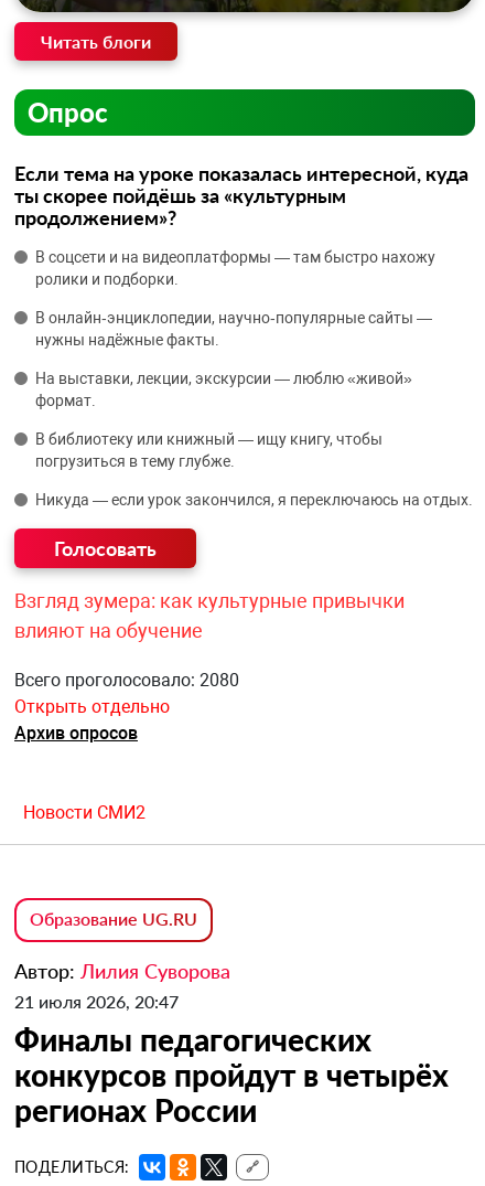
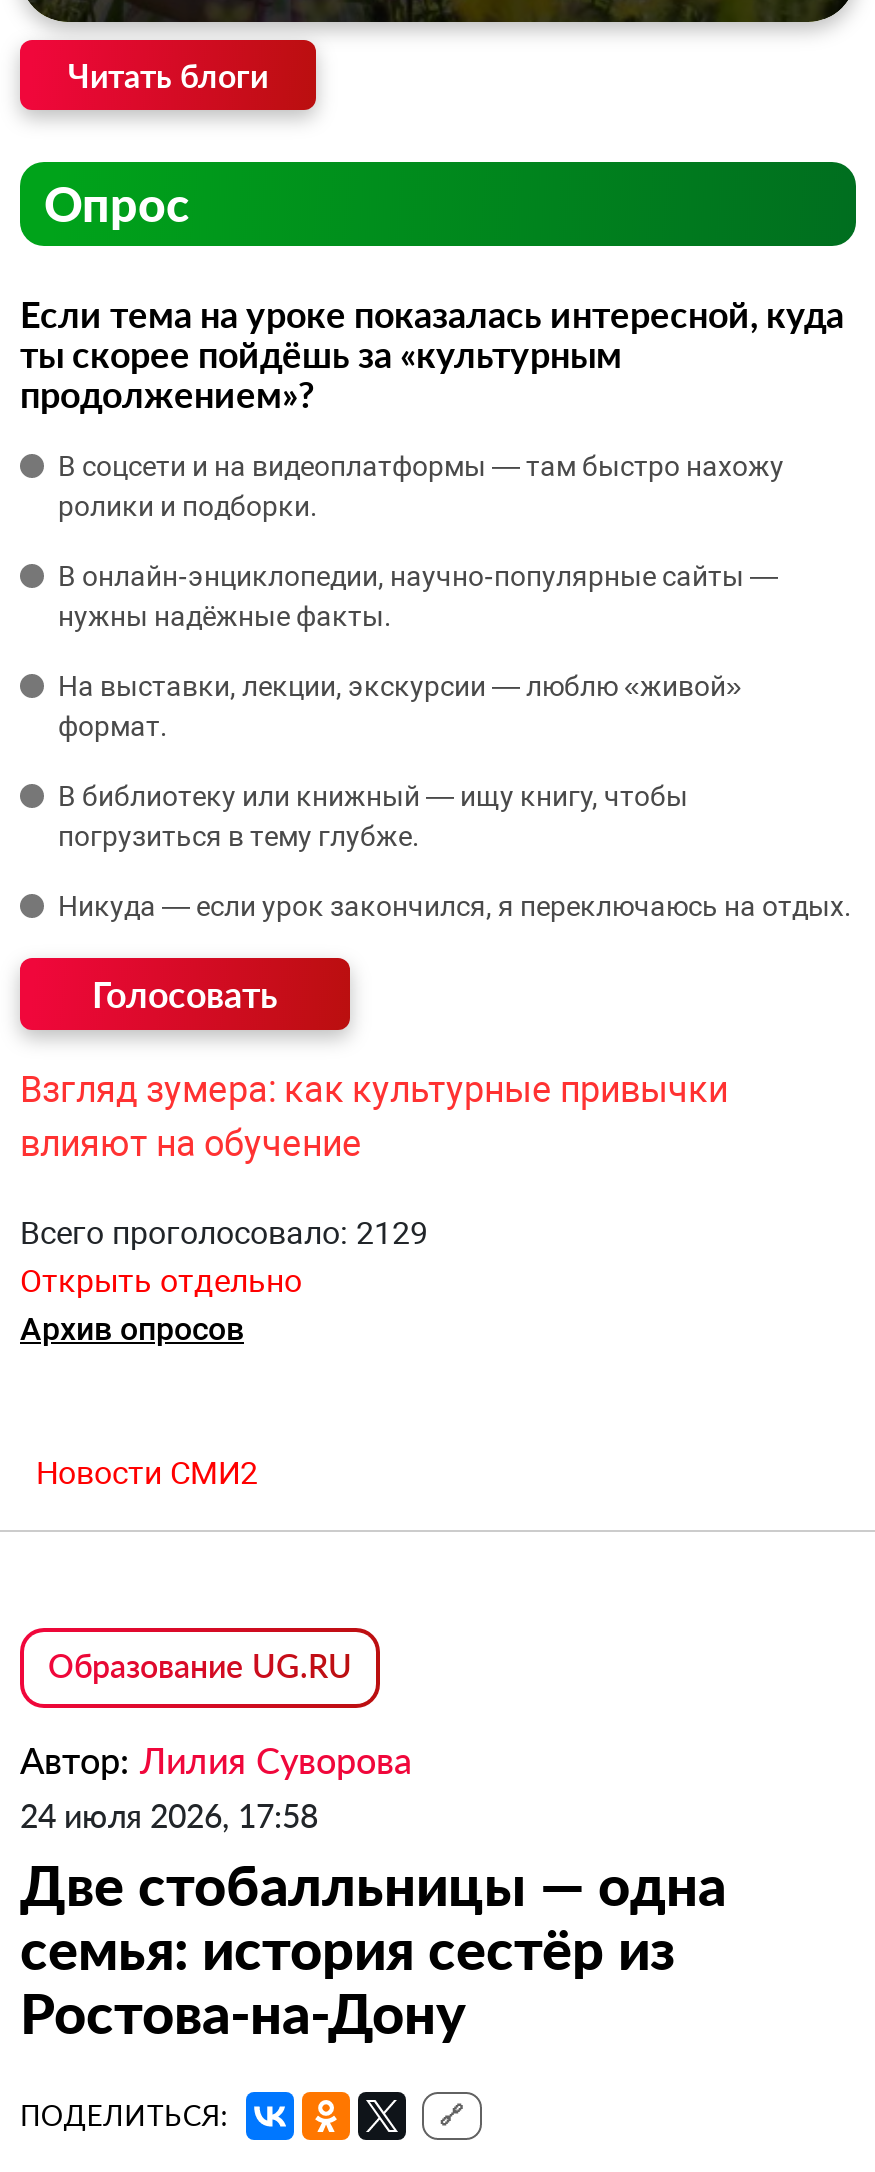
- Всего проголосовало: 2080
+ Всего проголосовало: 2129

- 21 июля 2026, 20:47
- Финалы педагогических
- конкурсов пройдут в четырёх
- регионах России
+ 24 июля 2026, 17:58
+ Две стобалльницы — одна
+ семья: история сестёр из
+ Ростова-на-Дону
